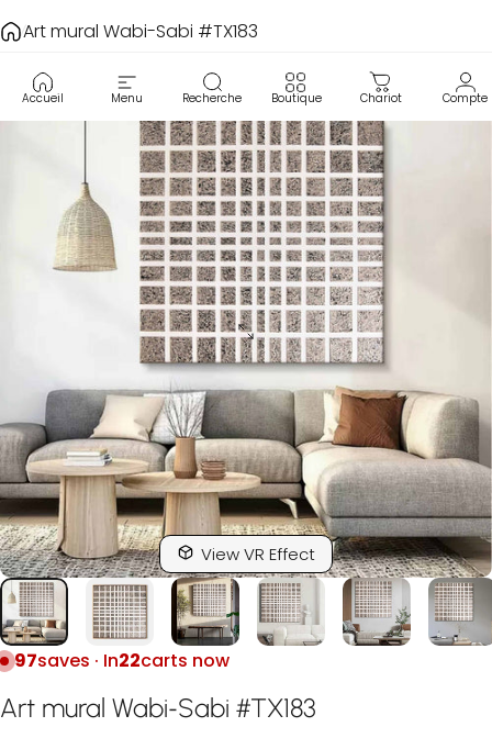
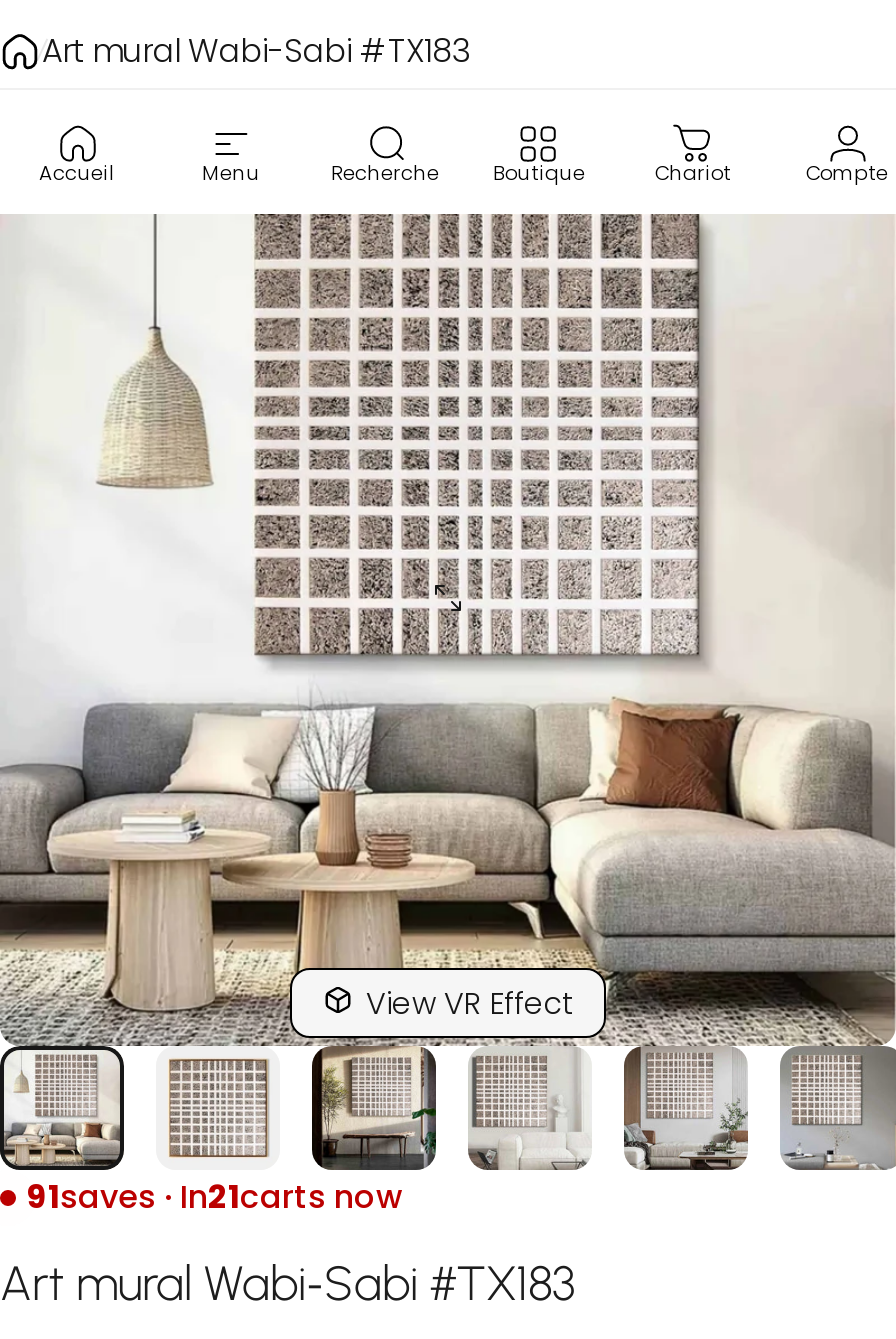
- 97saves · In22carts now
+ 91saves · In21carts now
